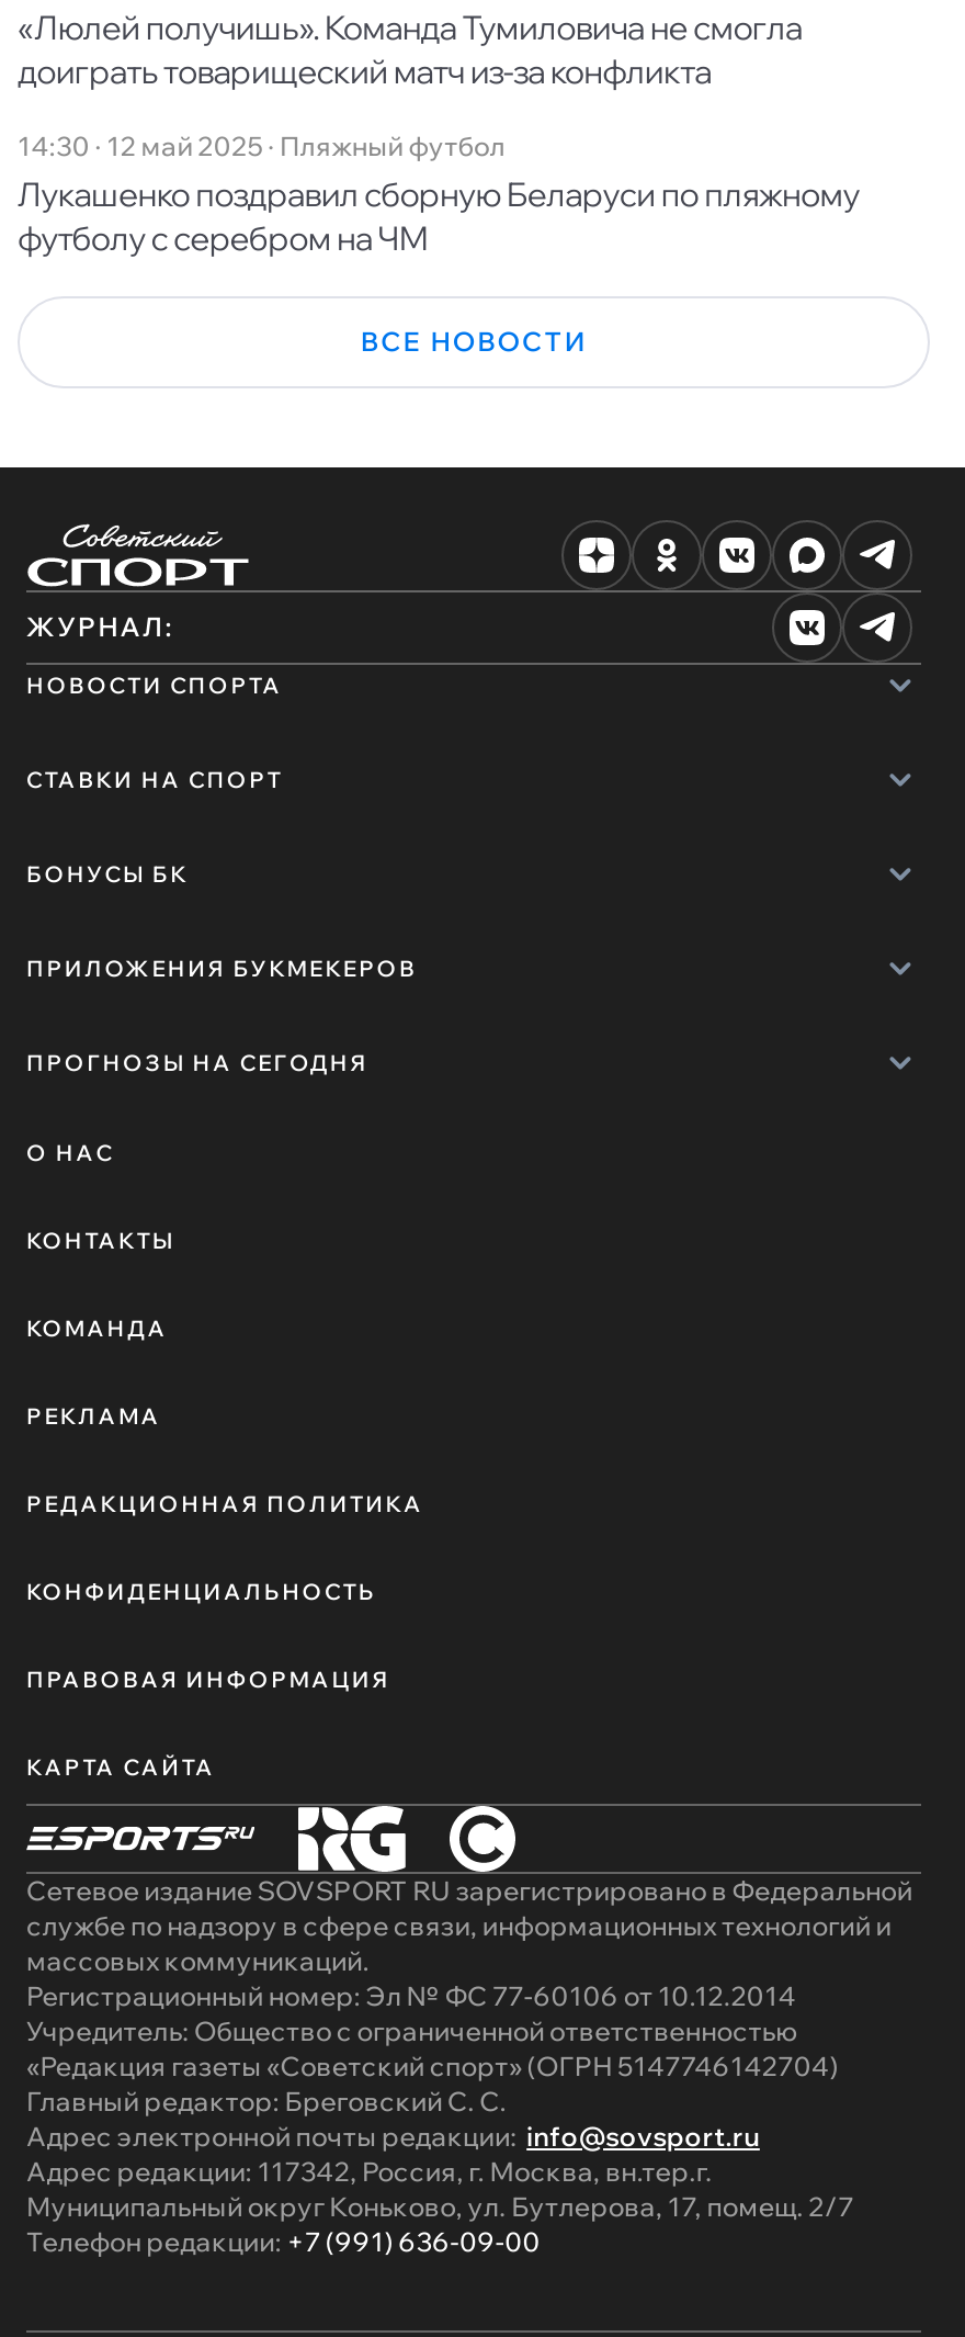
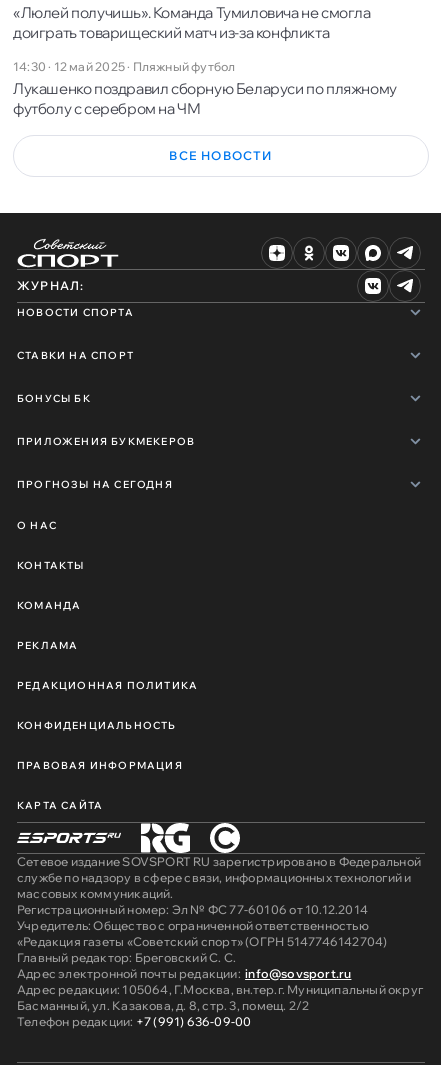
- Адрес редакции: 117342, Россия, г. Москва, вн.тер.г.
- Муниципальный округ Коньково, ул. Бутлерова, 17, помещ. 2/7
+ Адрес редакции: 105064, Г.Москва, вн.тер.г. Муниципальный округ
+ Басманный, ул. Казакова, д. 8, стр. 3, помещ. 2/2
